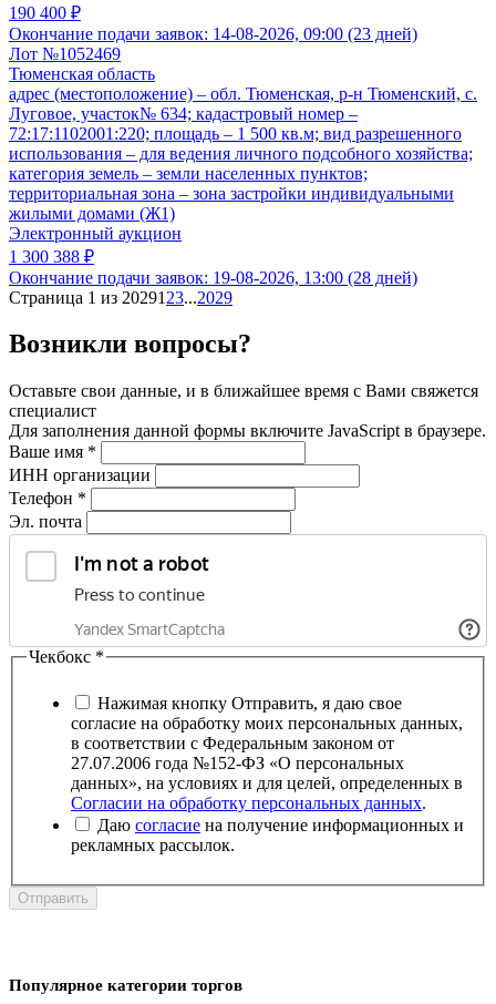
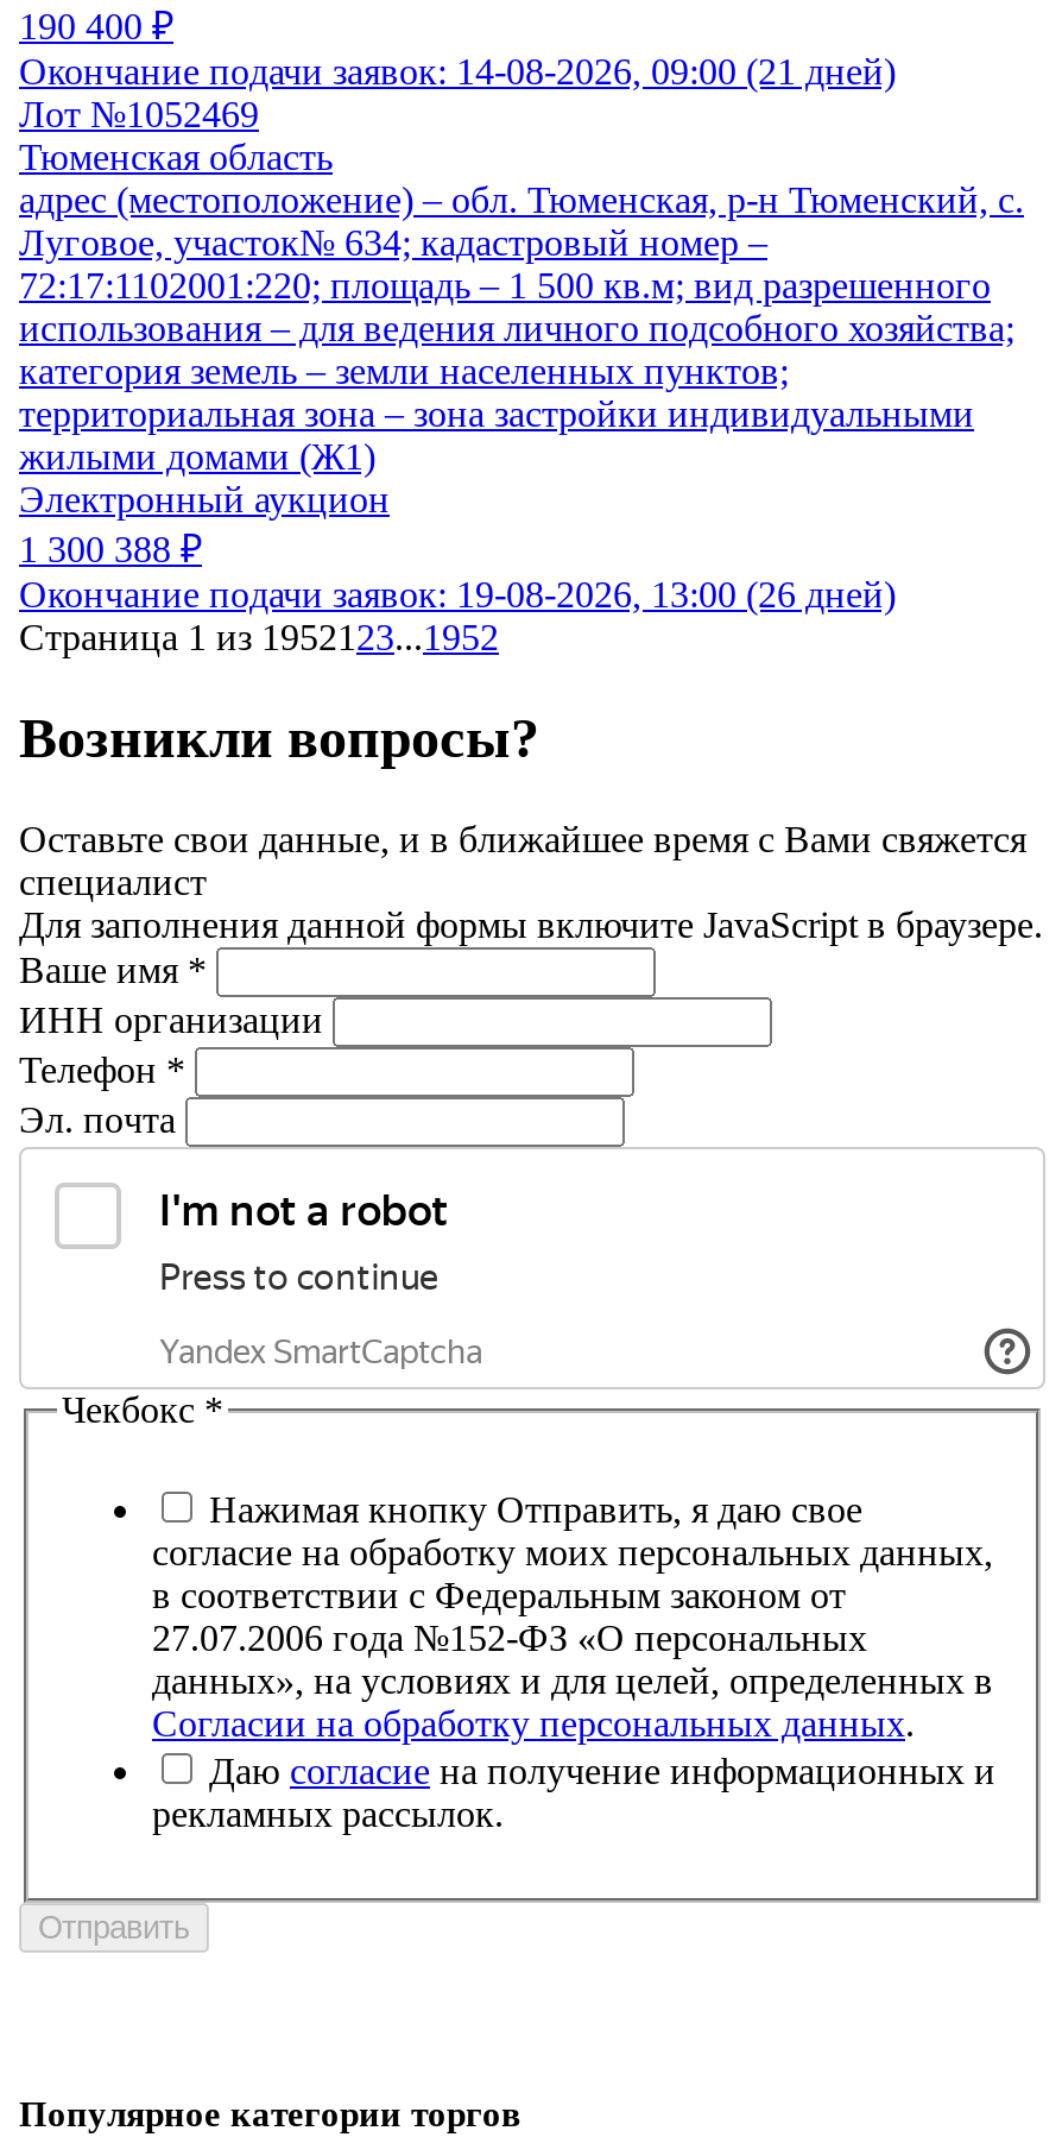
- Окончание подачи заявок: 14-08-2026, 09:00 (23 дней)
+ Окончание подачи заявок: 14-08-2026, 09:00 (21 дней)

- Окончание подачи заявок: 19-08-2026, 13:00 (28 дней)
+ Окончание подачи заявок: 19-08-2026, 13:00 (26 дней)

- Страница 1 из 20291 23...2029
+ Страница 1 из 19521 23...1952
